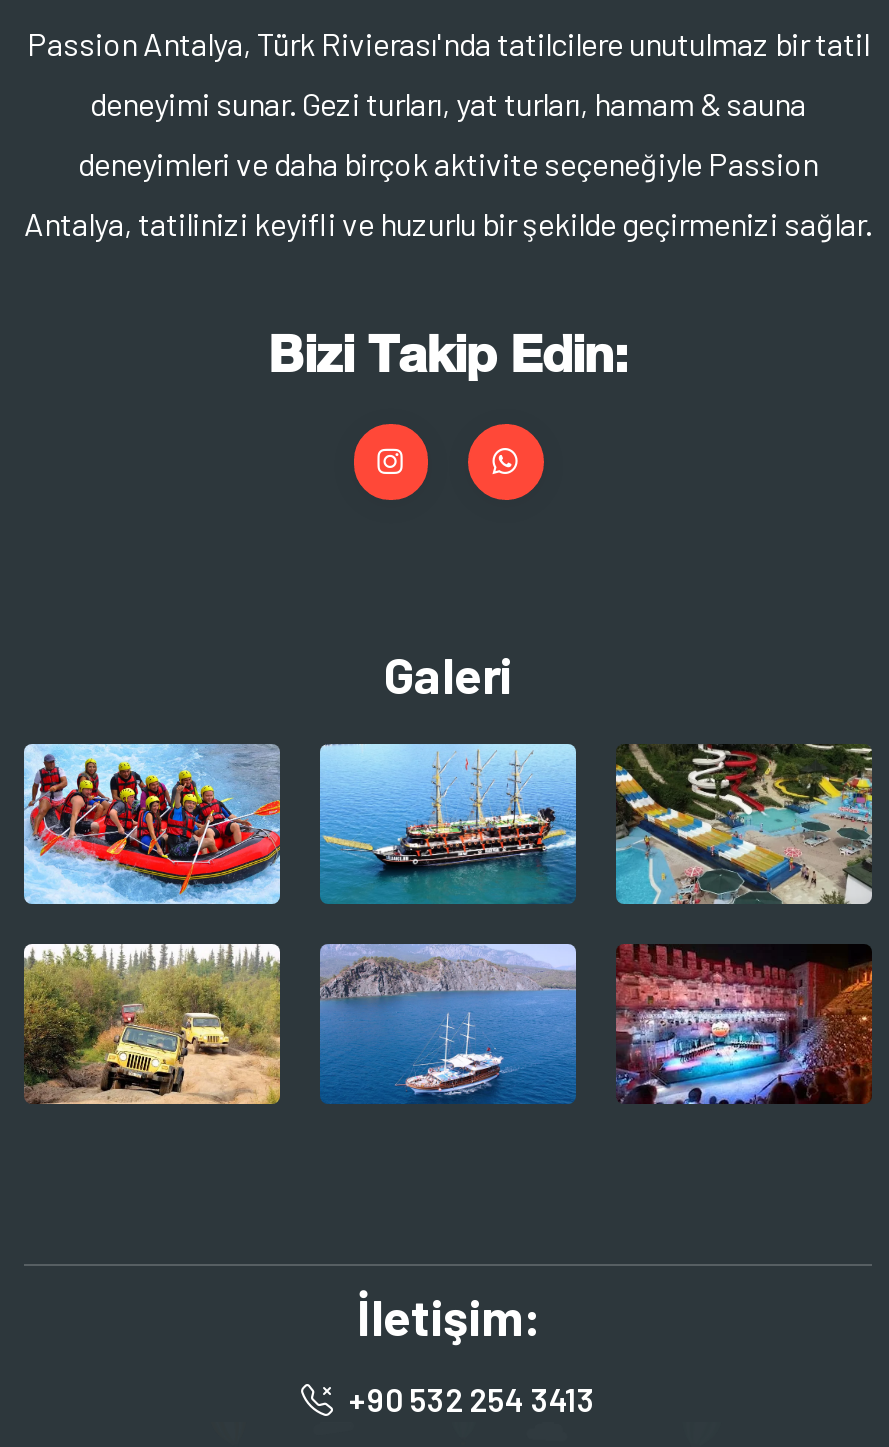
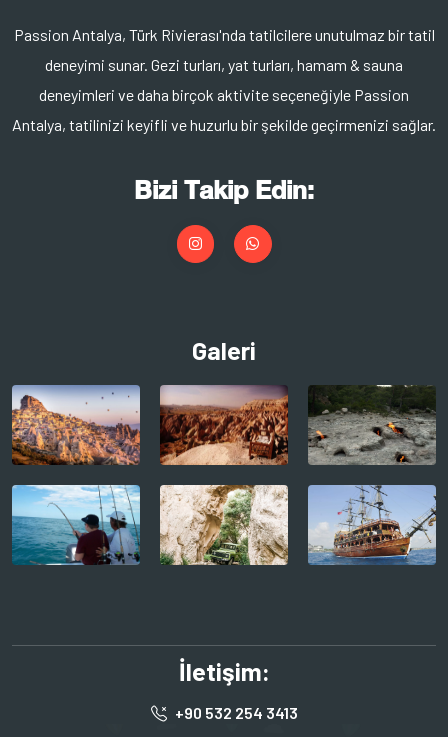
- [image]
+ [image]

- [image]
+ [image]

- [image]
+ [image]

- [image]
+ [image]

- [image]
+ [image]

- [image]
+ [image]
